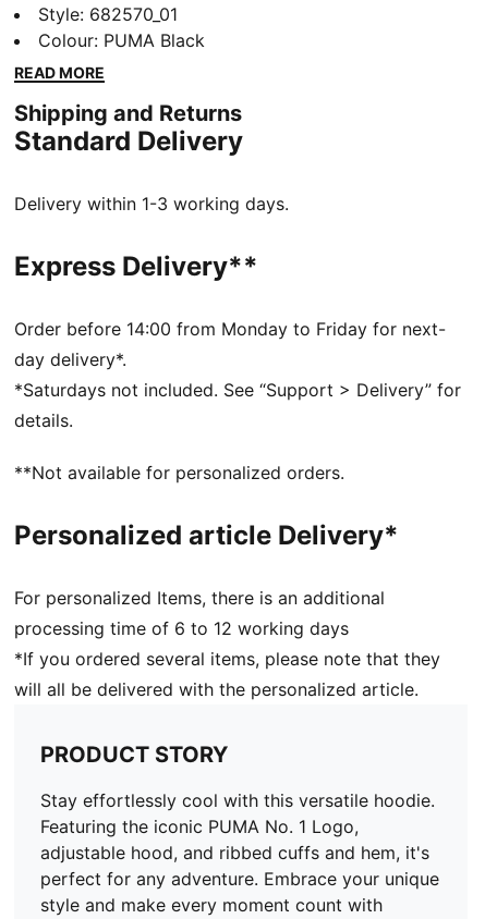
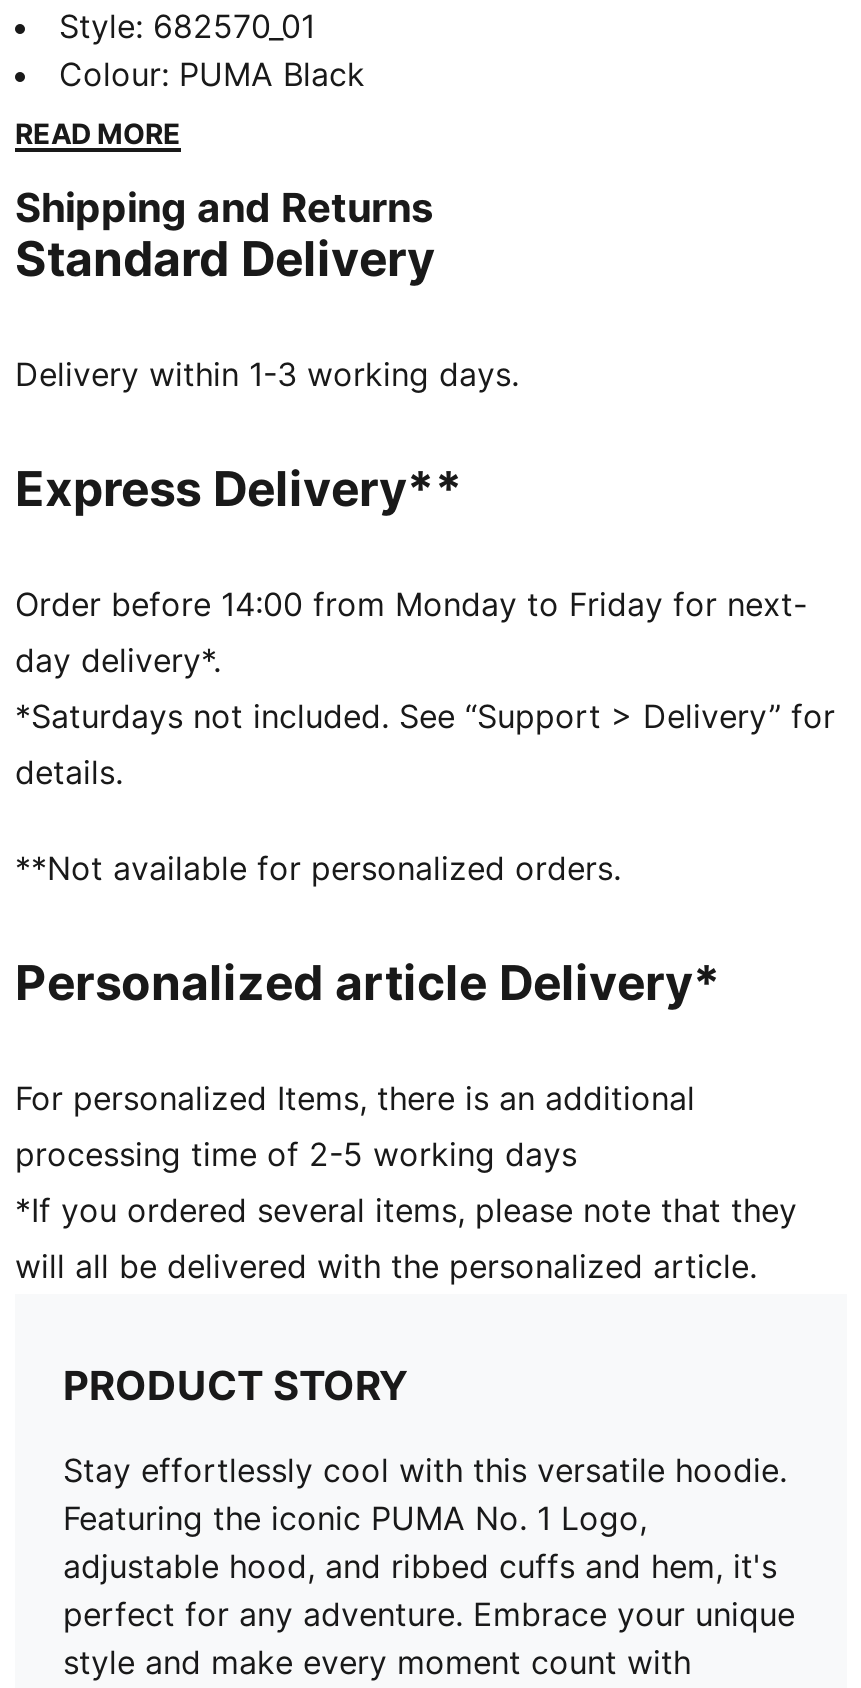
- processing time of 6 to 12 working days
+ processing time of 2-5 working days
